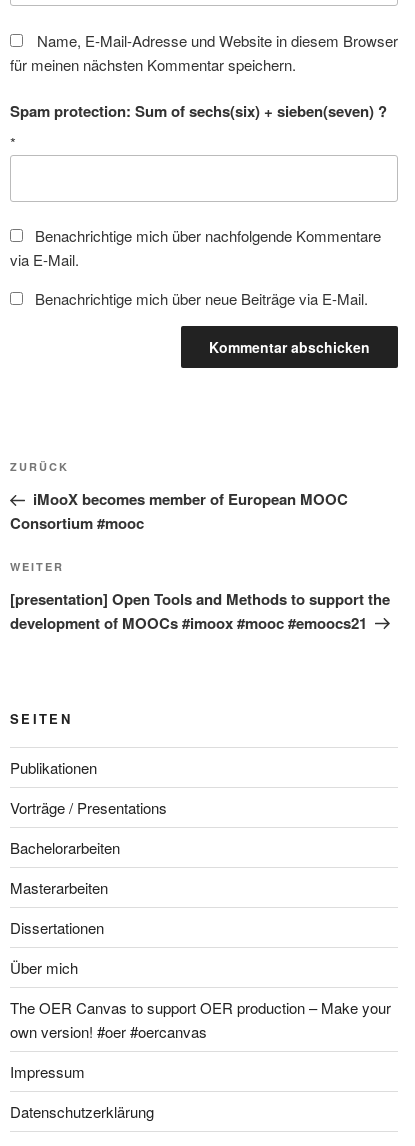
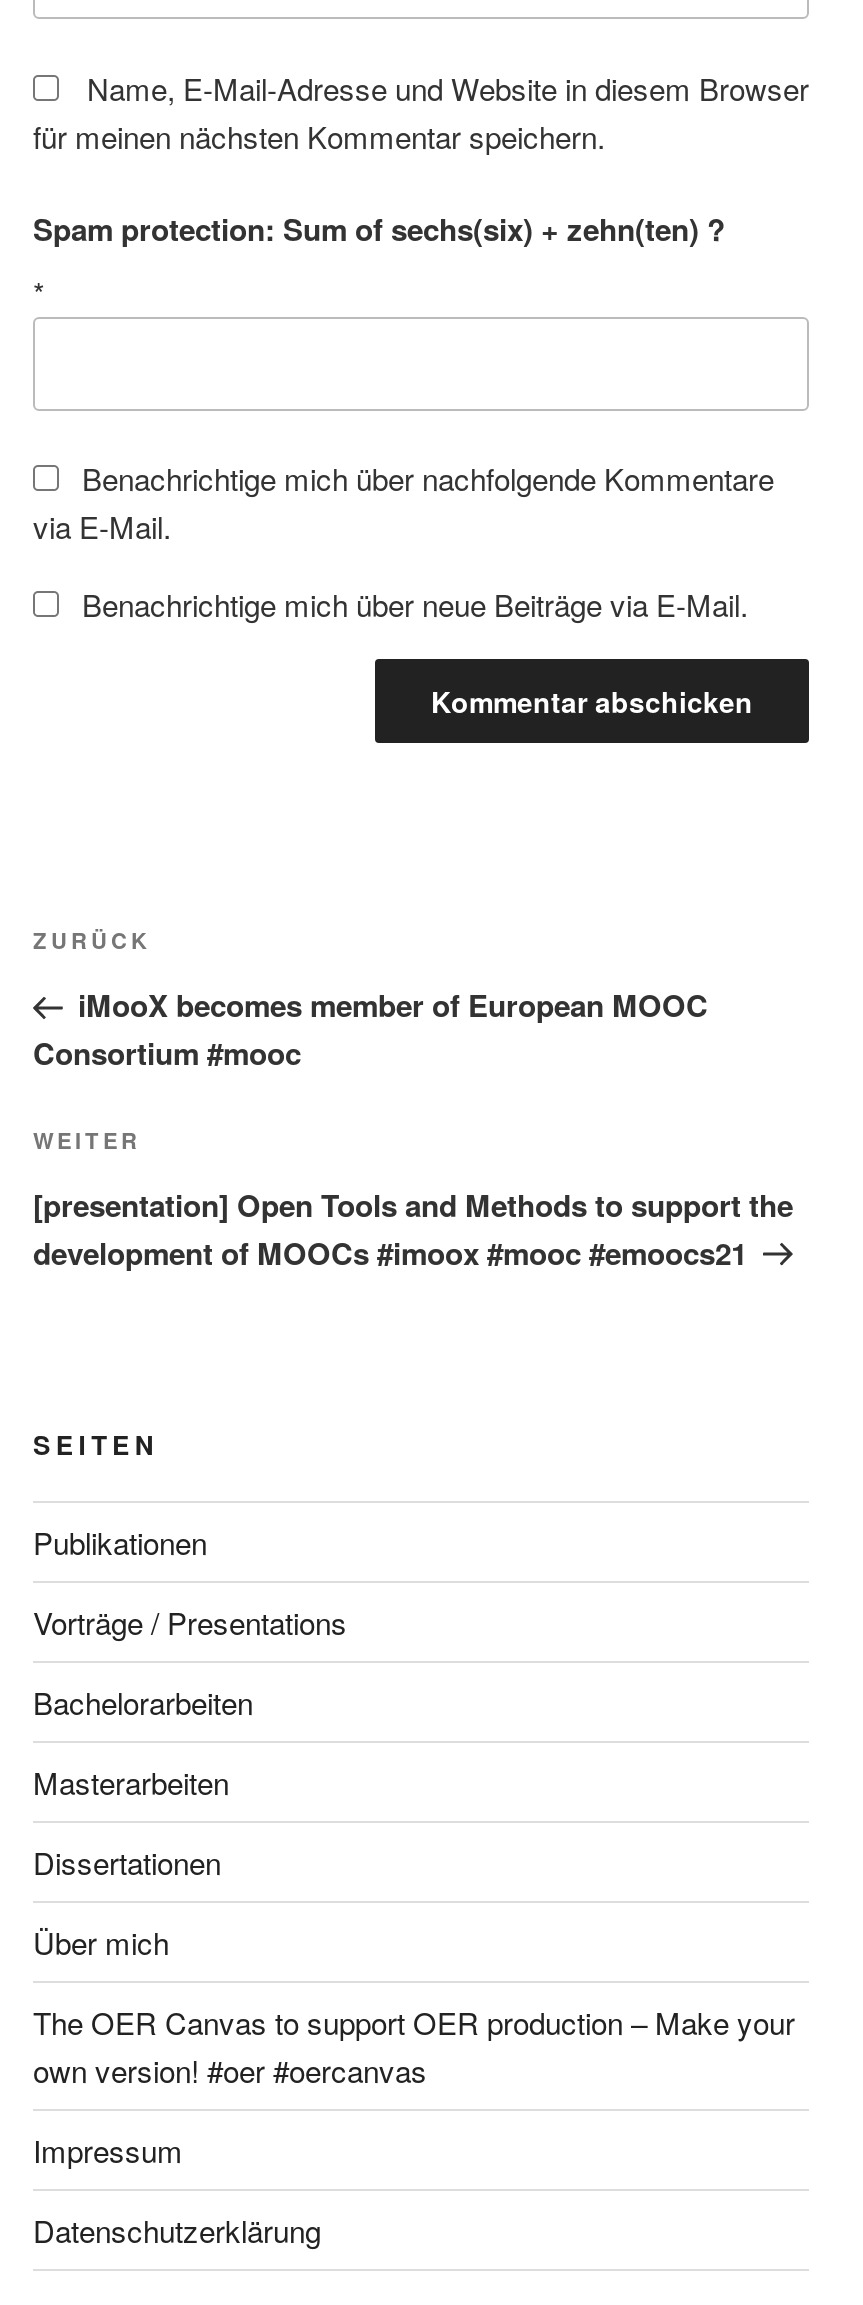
- Spam protection: Sum of sechs(six) + sieben(seven) ?
+ Spam protection: Sum of sechs(six) + zehn(ten) ?
